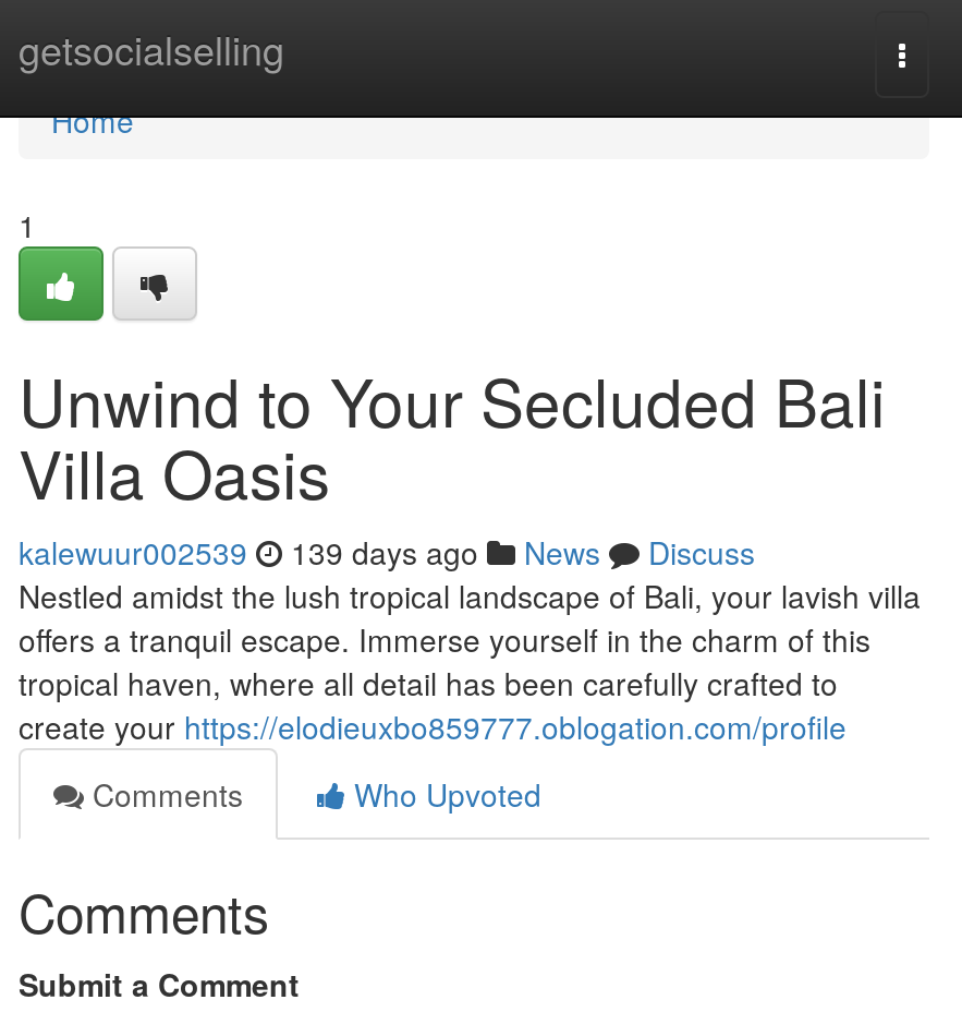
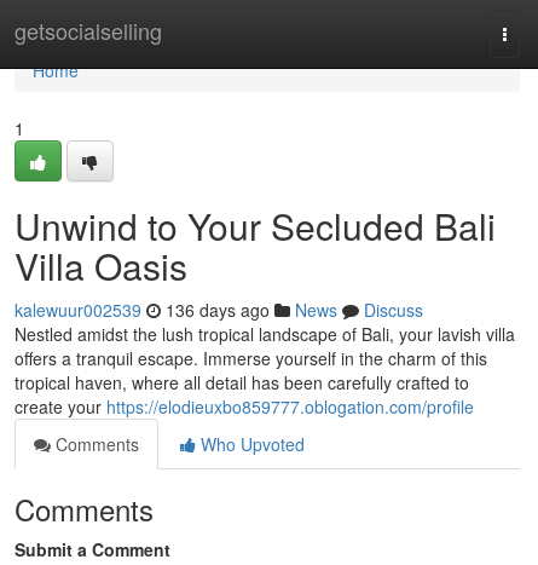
- kalewuur002539 139 days ago News Discuss
+ kalewuur002539 136 days ago News Discuss
